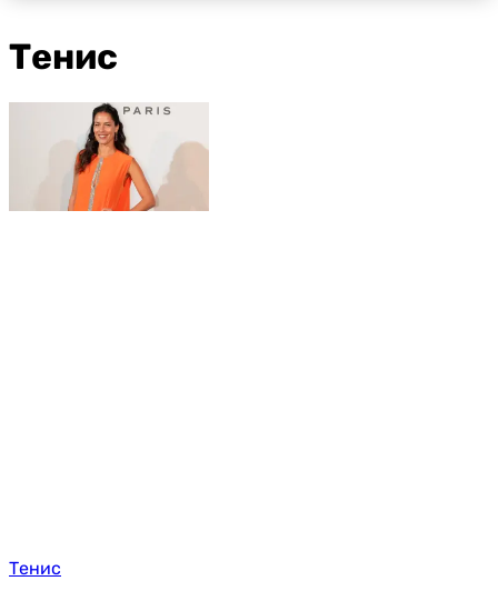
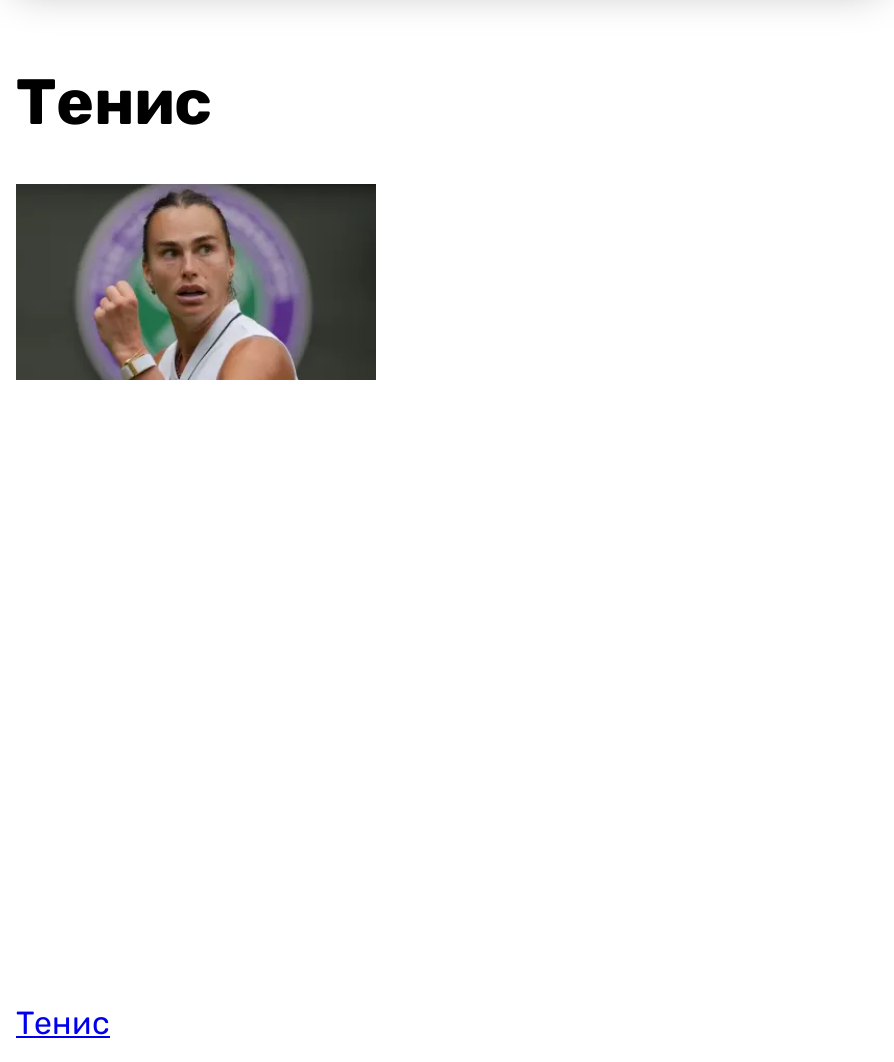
- [image]
+ [image]
